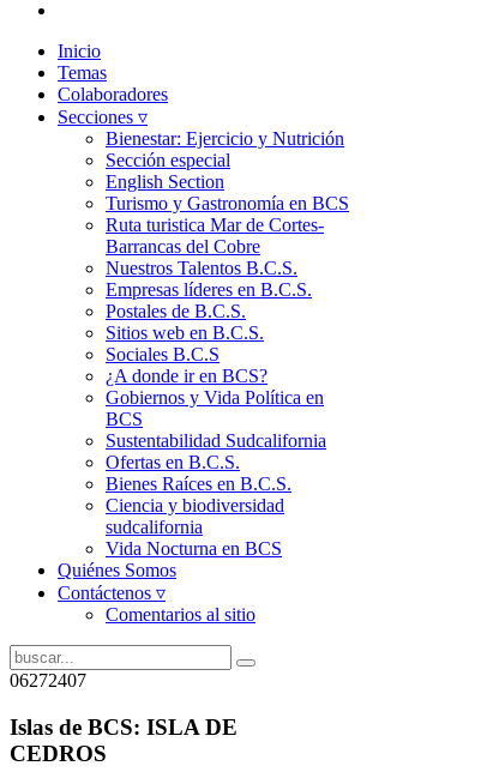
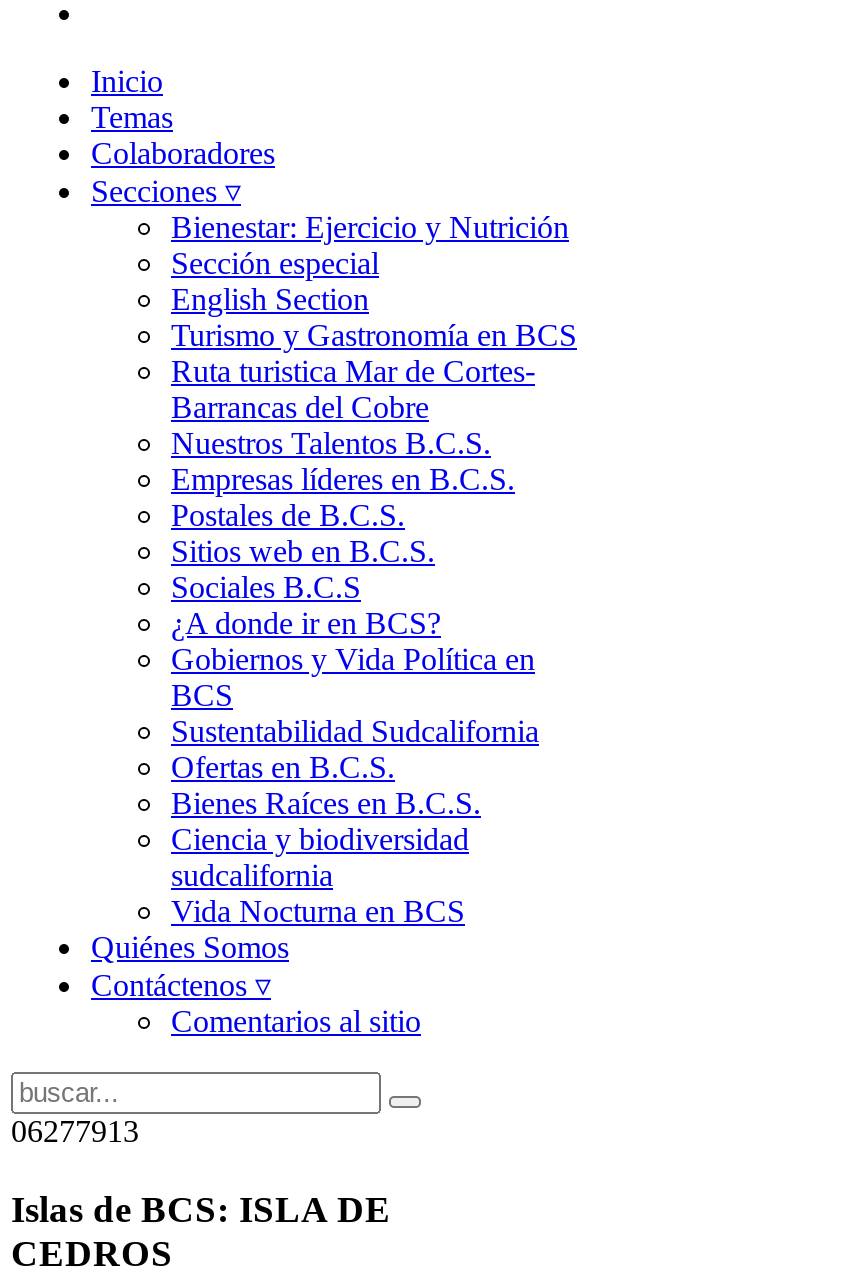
- 06272407
+ 06277913
